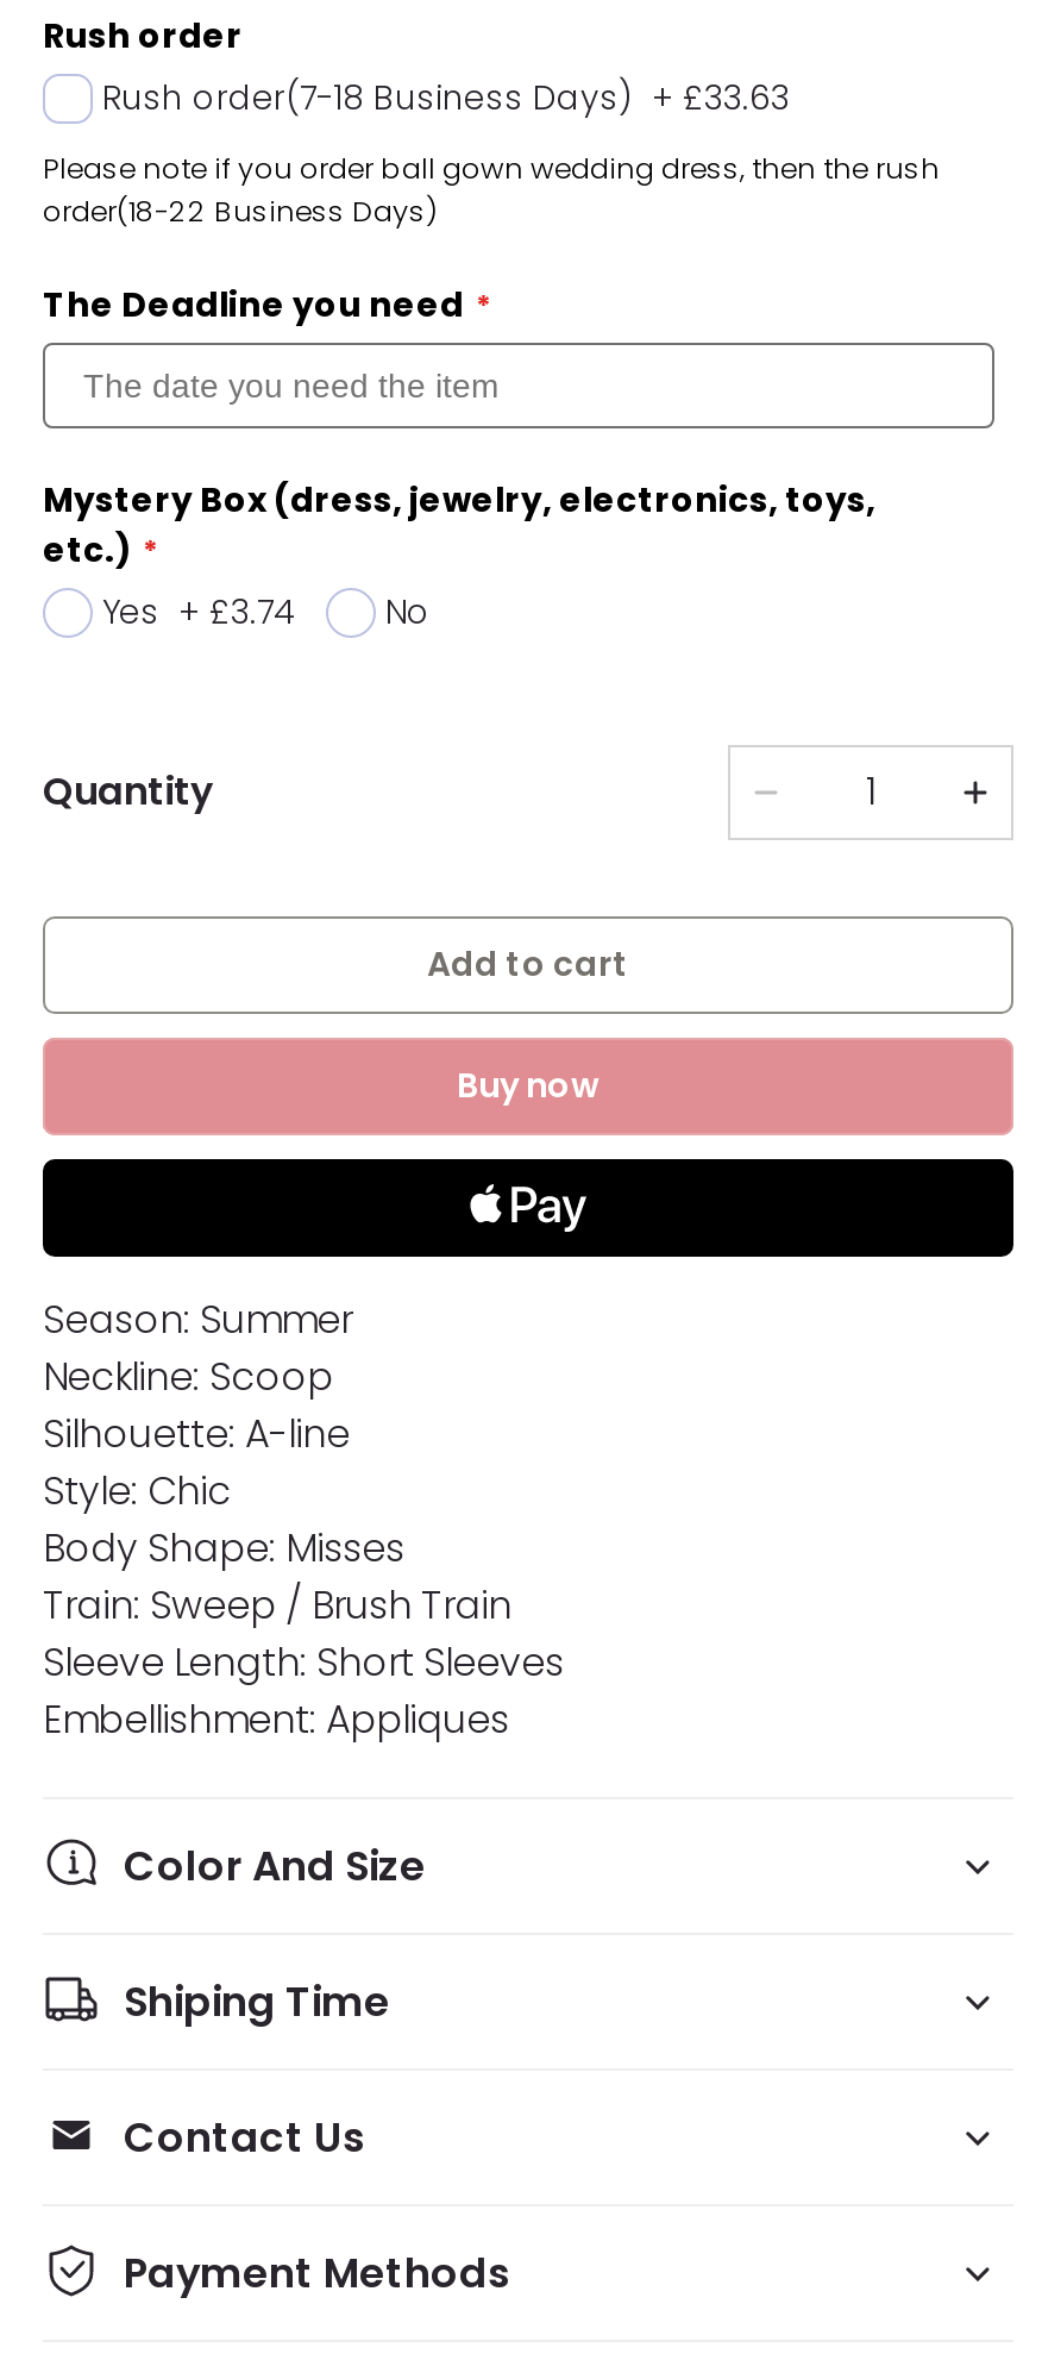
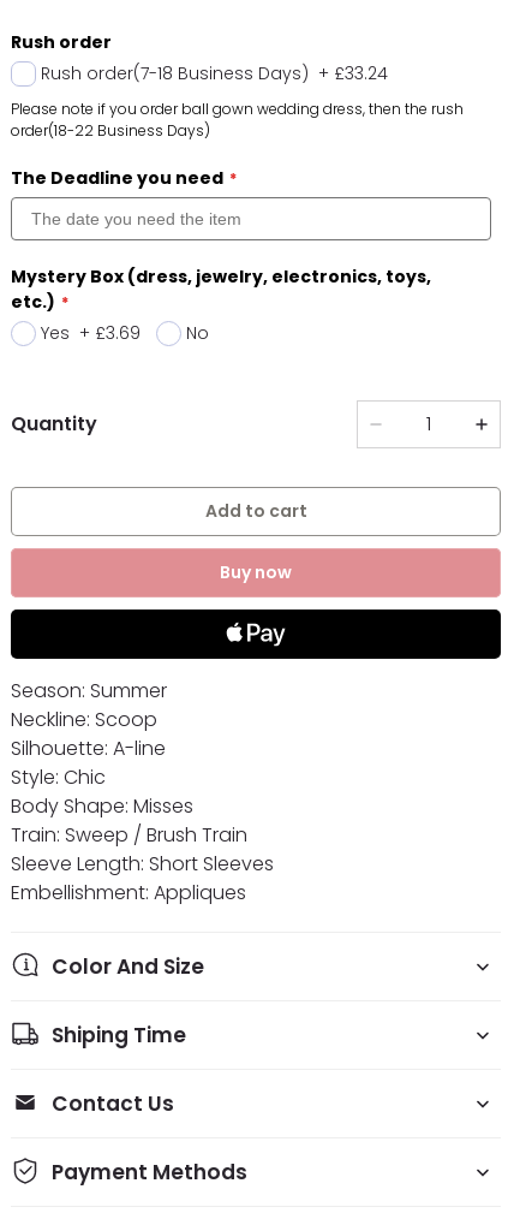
- Rush order(7-18 Business Days) + £33.63
+ Rush order(7-18 Business Days) + £33.24

- Yes + £3.74 No
+ Yes + £3.69 No
